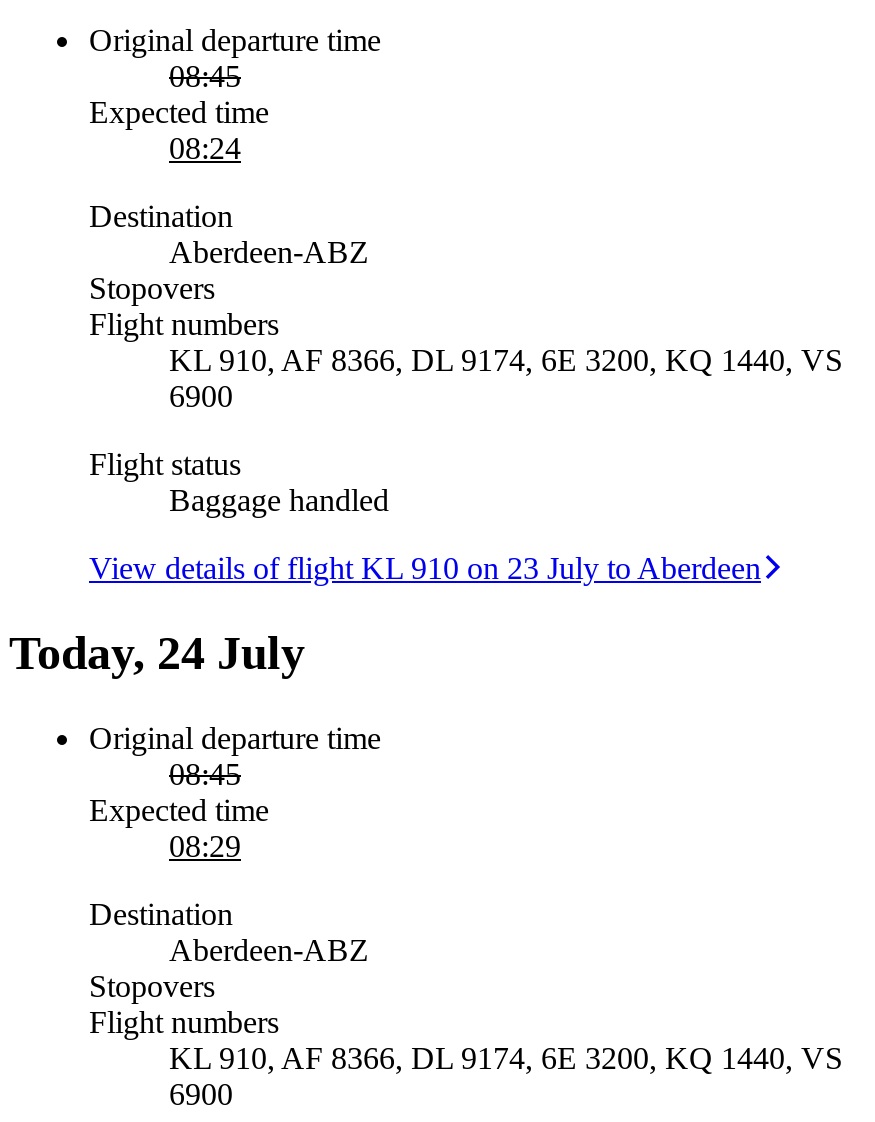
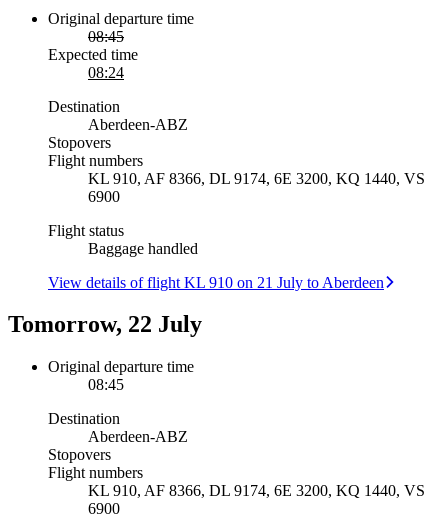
- View details of flight KL 910 on 23 July to Aberdeen
+ View details of flight KL 910 on 21 July to Aberdeen

- Today, 24 July
+ Tomorrow, 22 July

- Expected time
- 08:29
